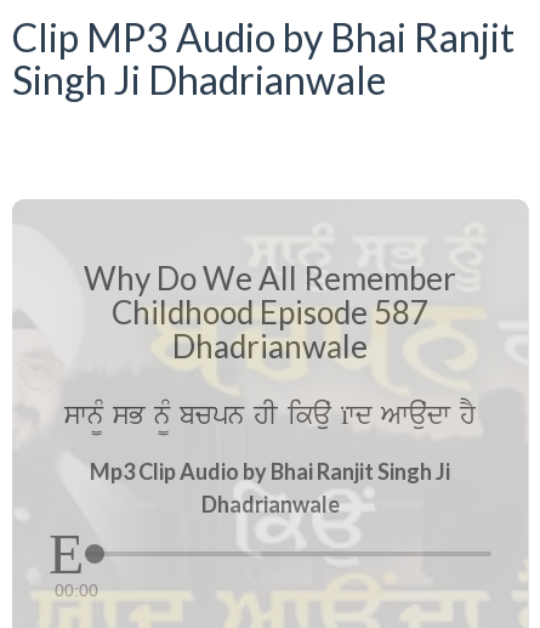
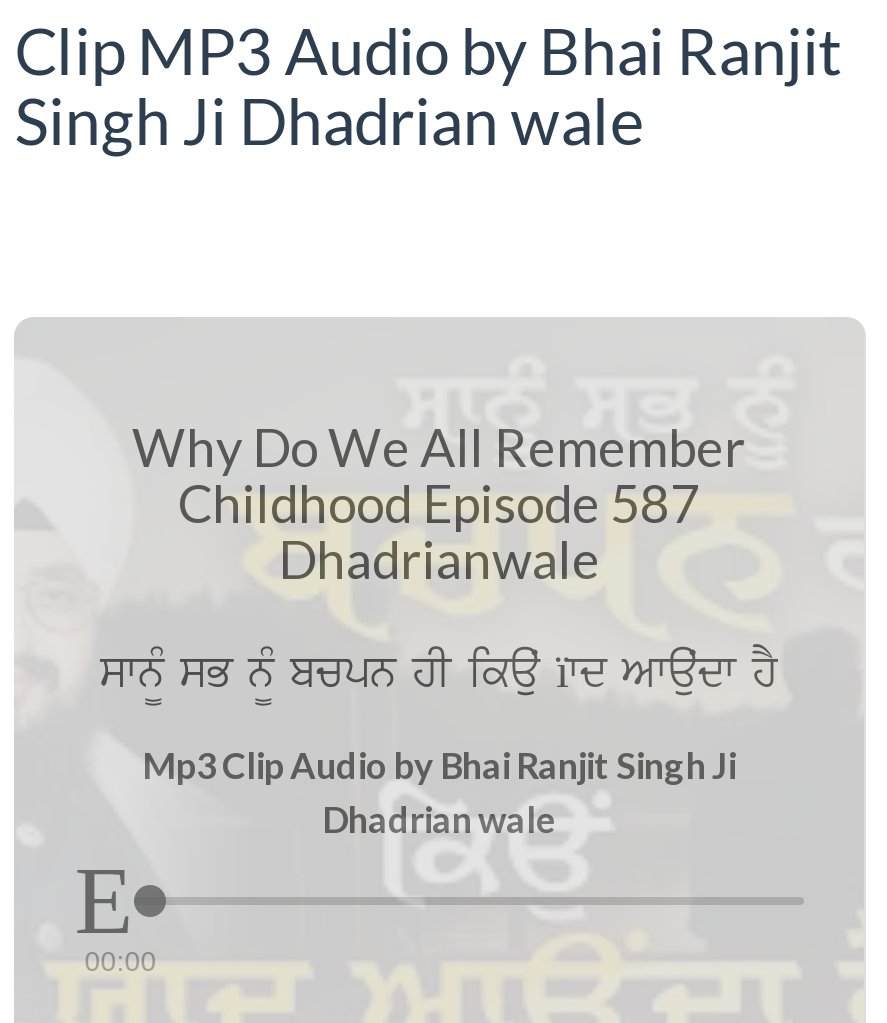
- Singh Ji Dhadrianwale
+ Singh Ji Dhadrian wale

- Dhadrianwale
+ Dhadrian wale
